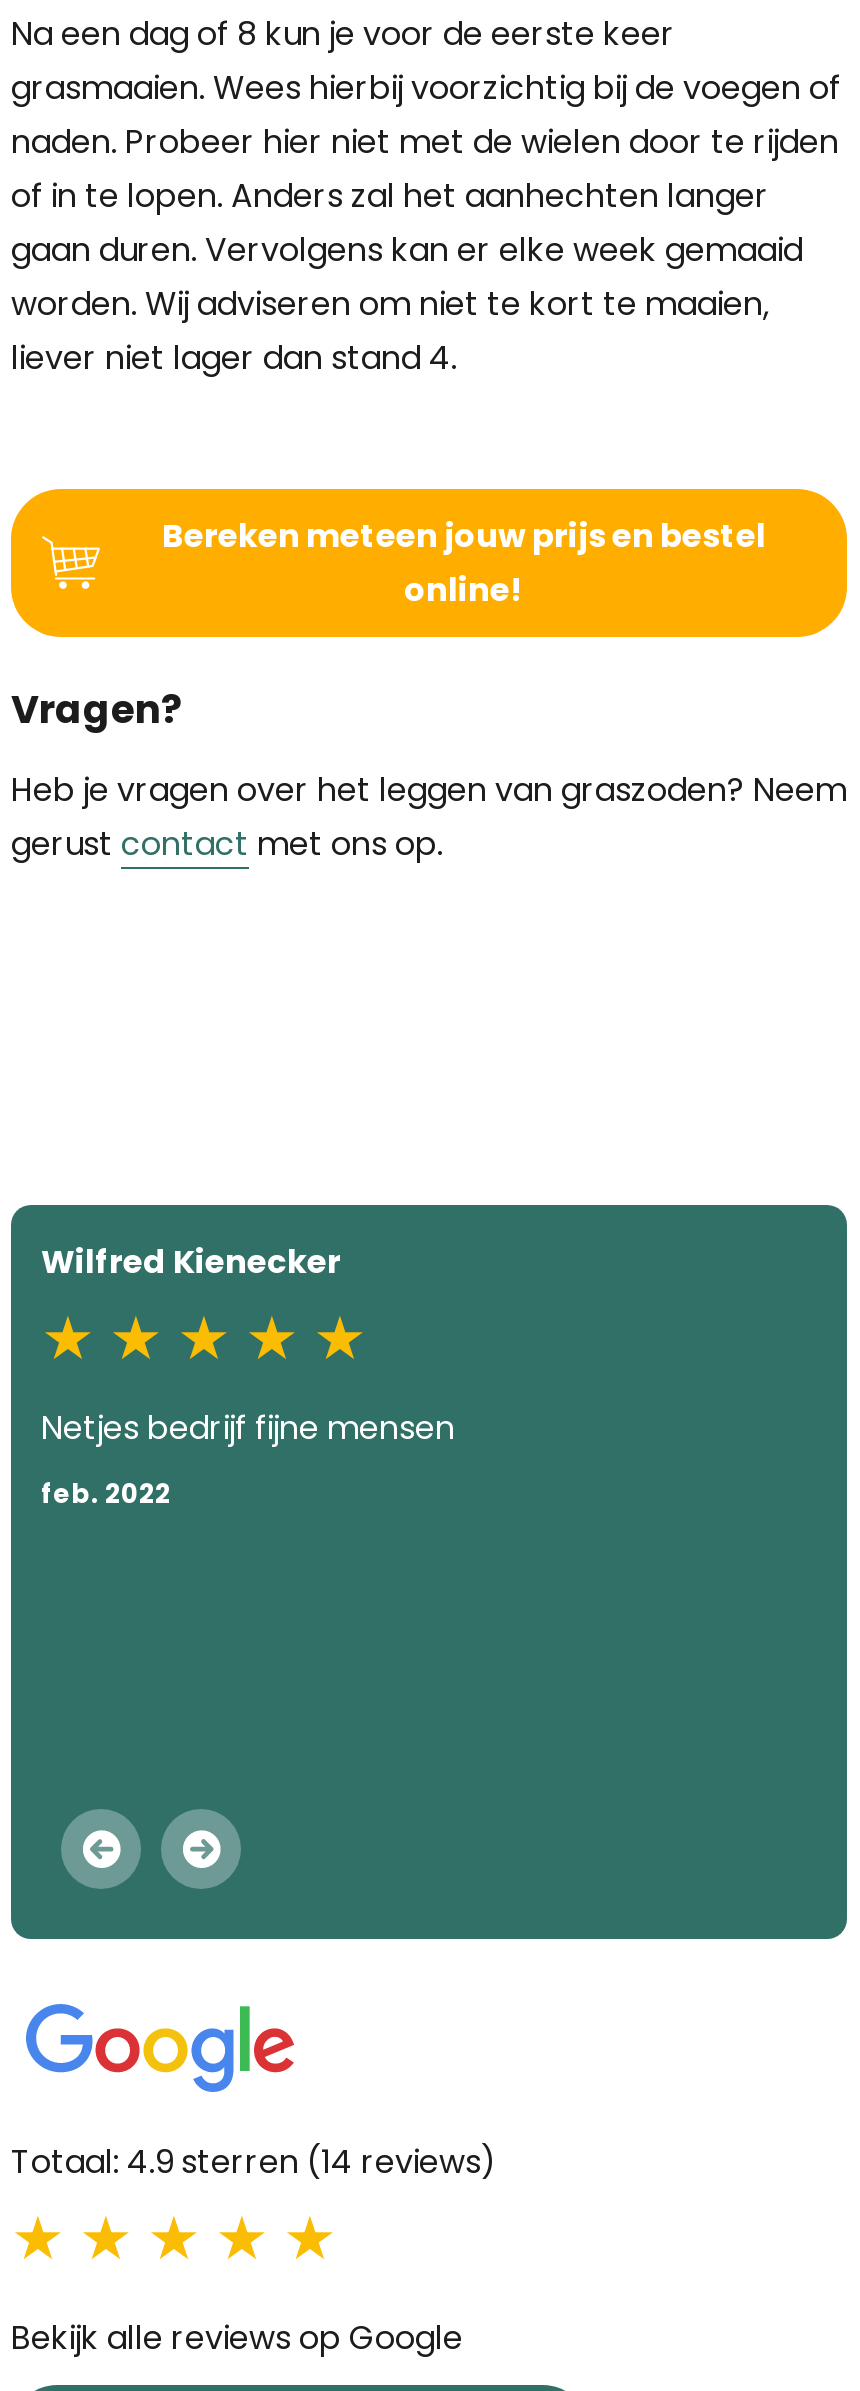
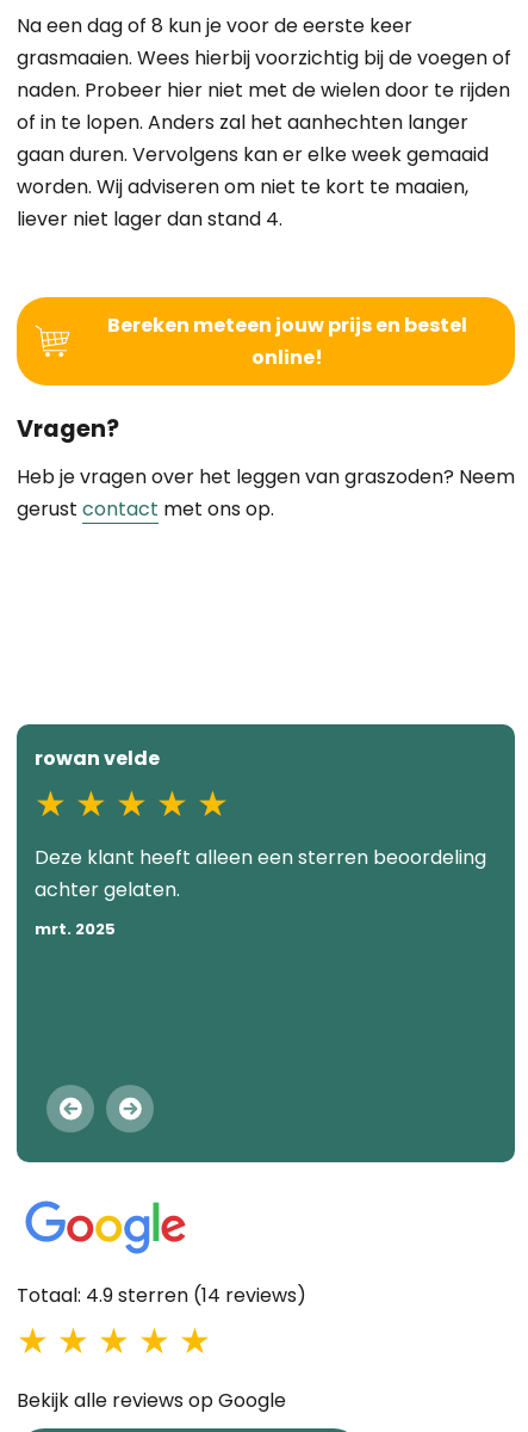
- Wilfred Kienecker
+ rowan velde

- Netjes bedrijf fijne mensen
+ Deze klant heeft alleen een sterren beoordeling
+ achter gelaten.

- feb. 2022
+ mrt. 2025
